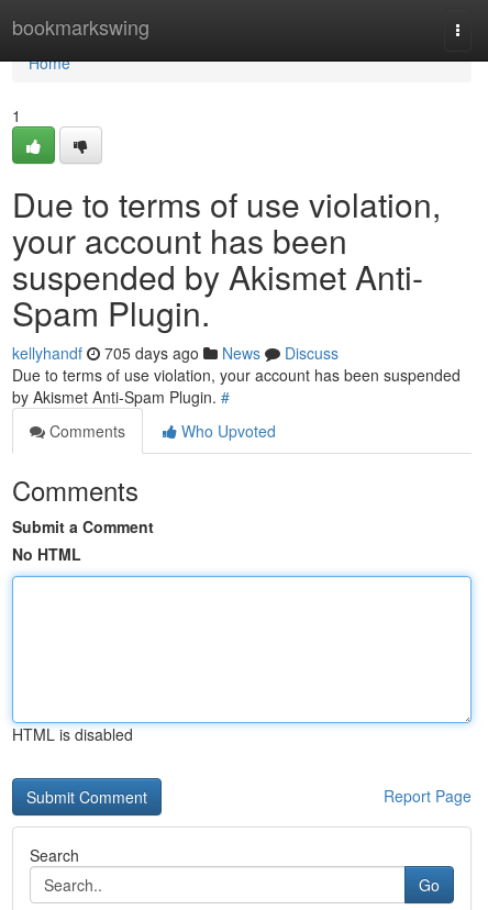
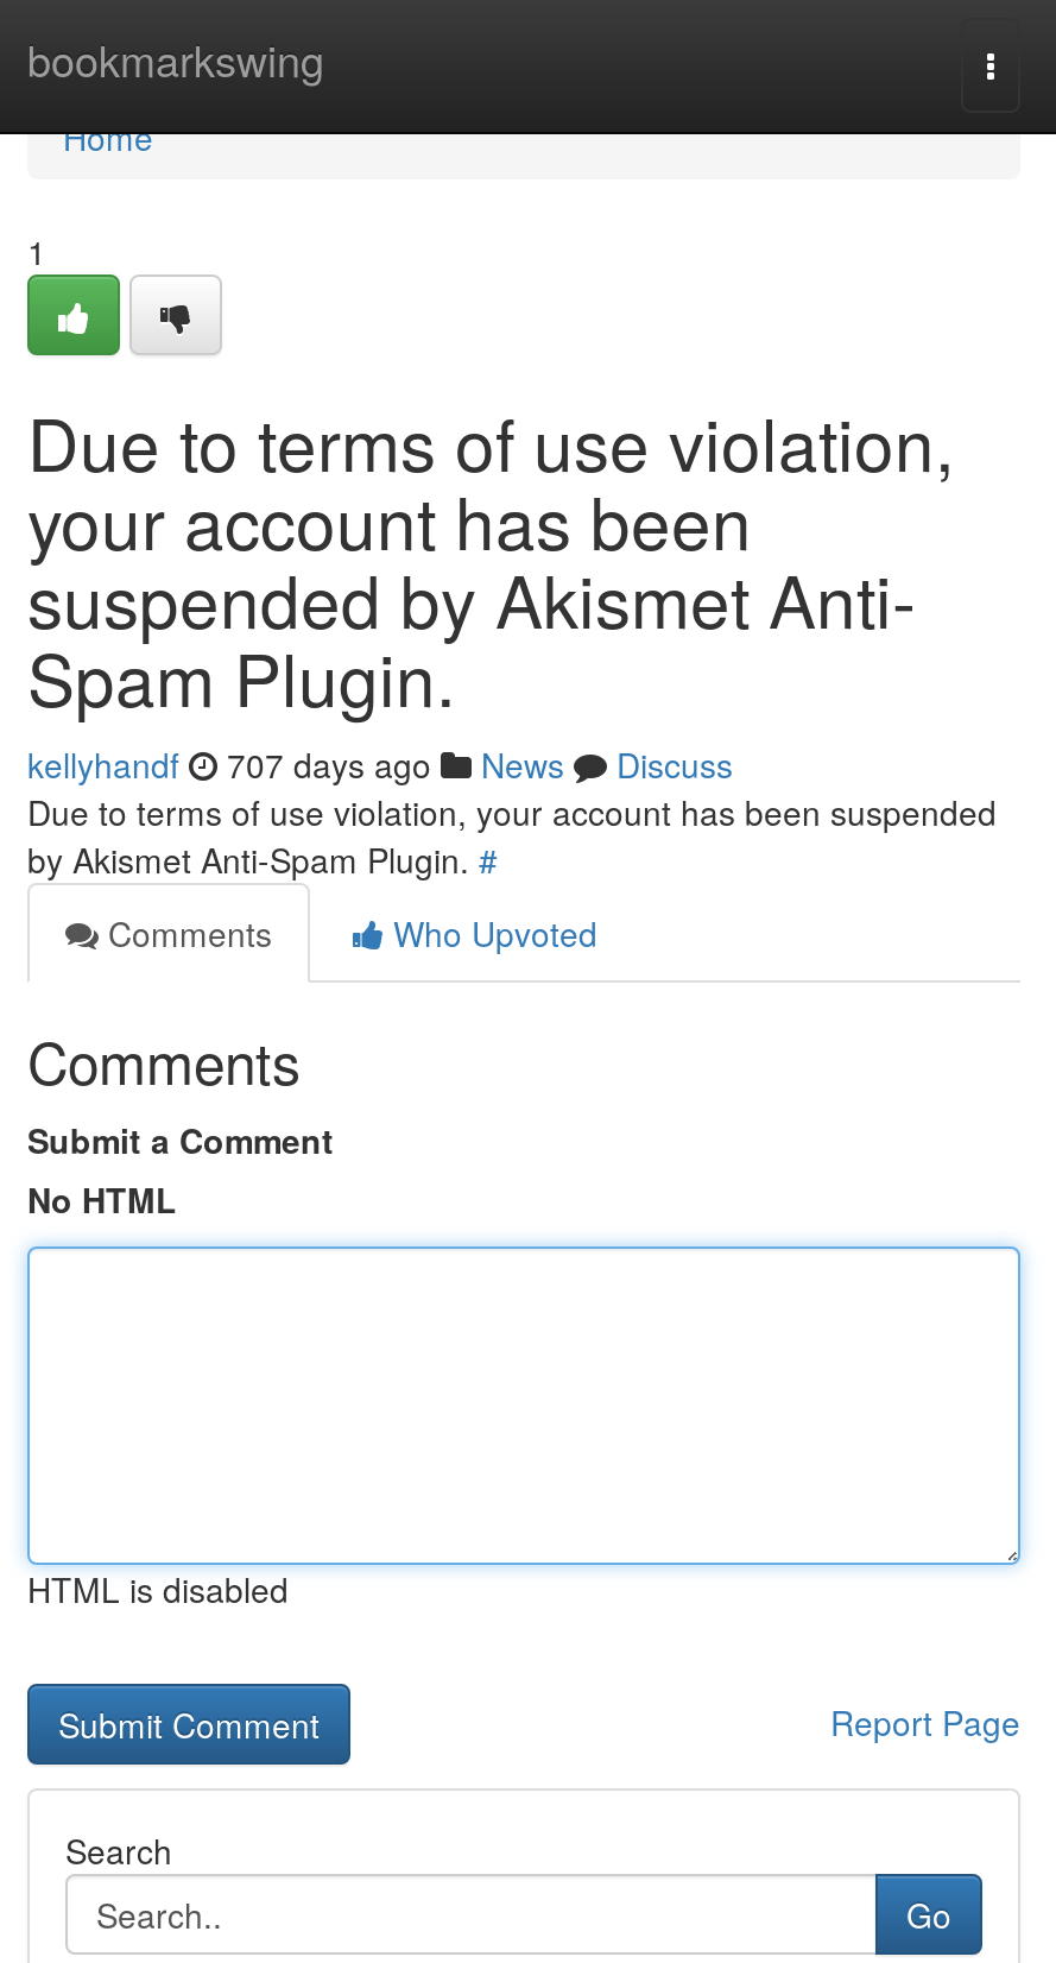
- kellyhandf 705 days ago News Discuss
+ kellyhandf 707 days ago News Discuss
